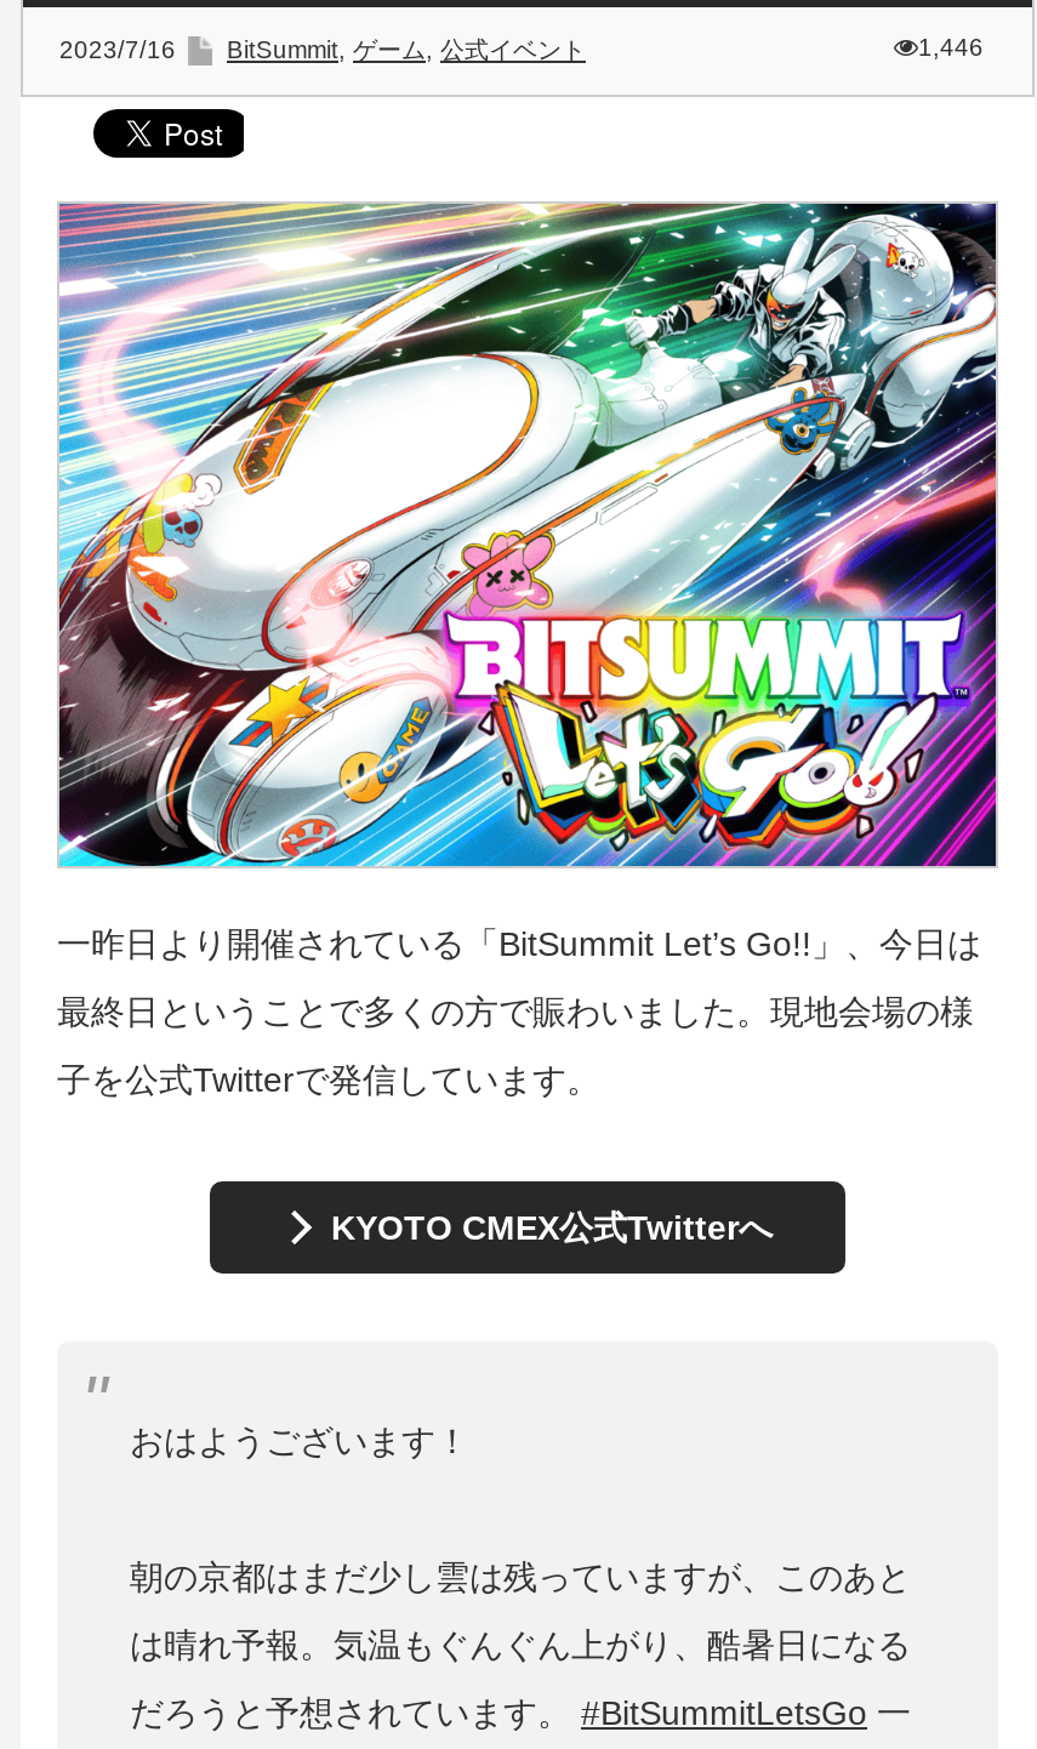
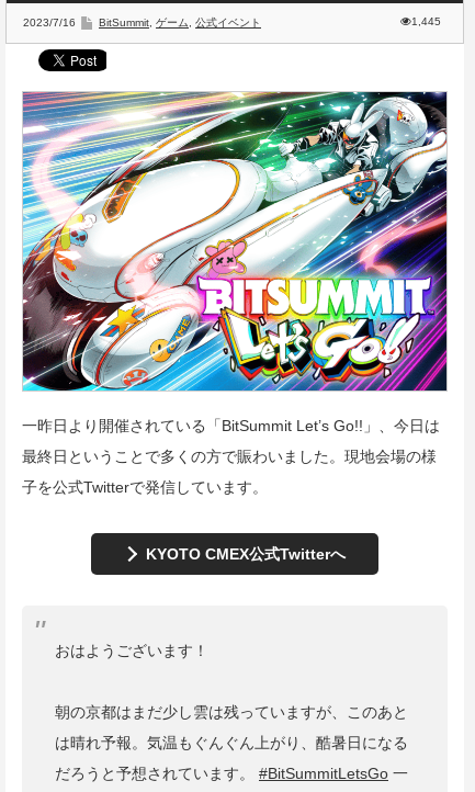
- 1,446
+ 1,445
